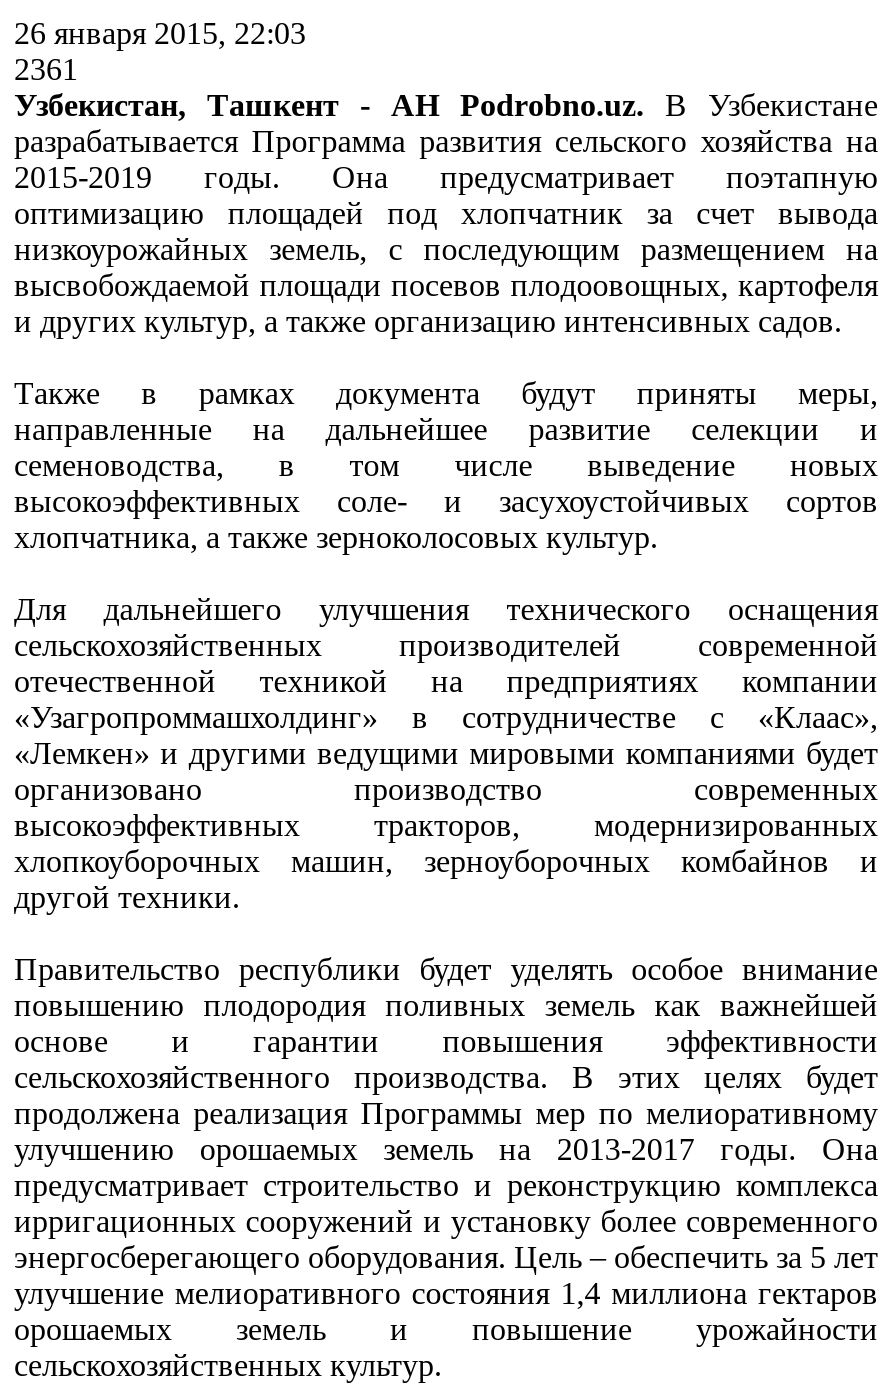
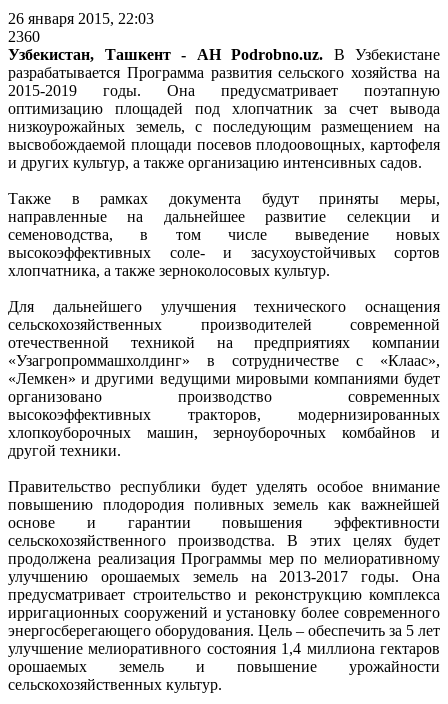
- 2361
+ 2360
